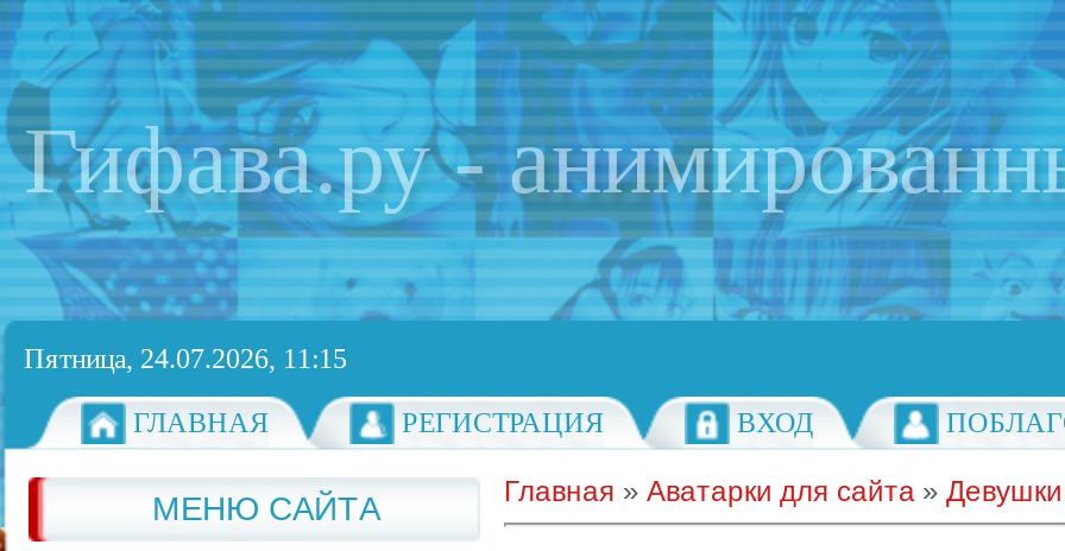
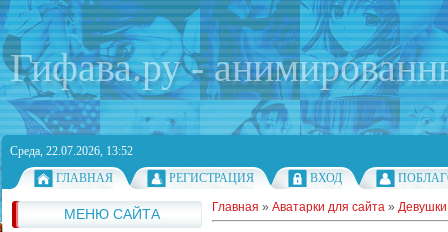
- Пятница, 24.07.2026, 11:15
+ Среда, 22.07.2026, 13:52
